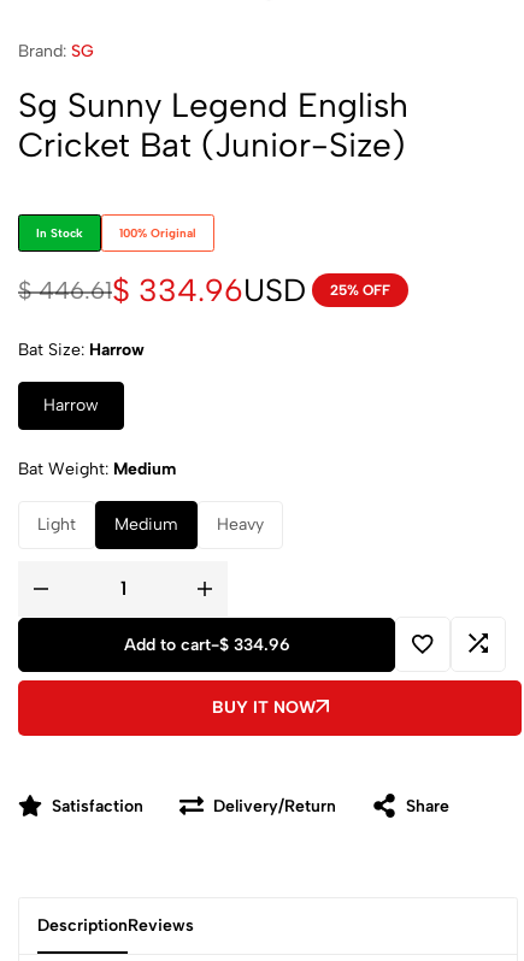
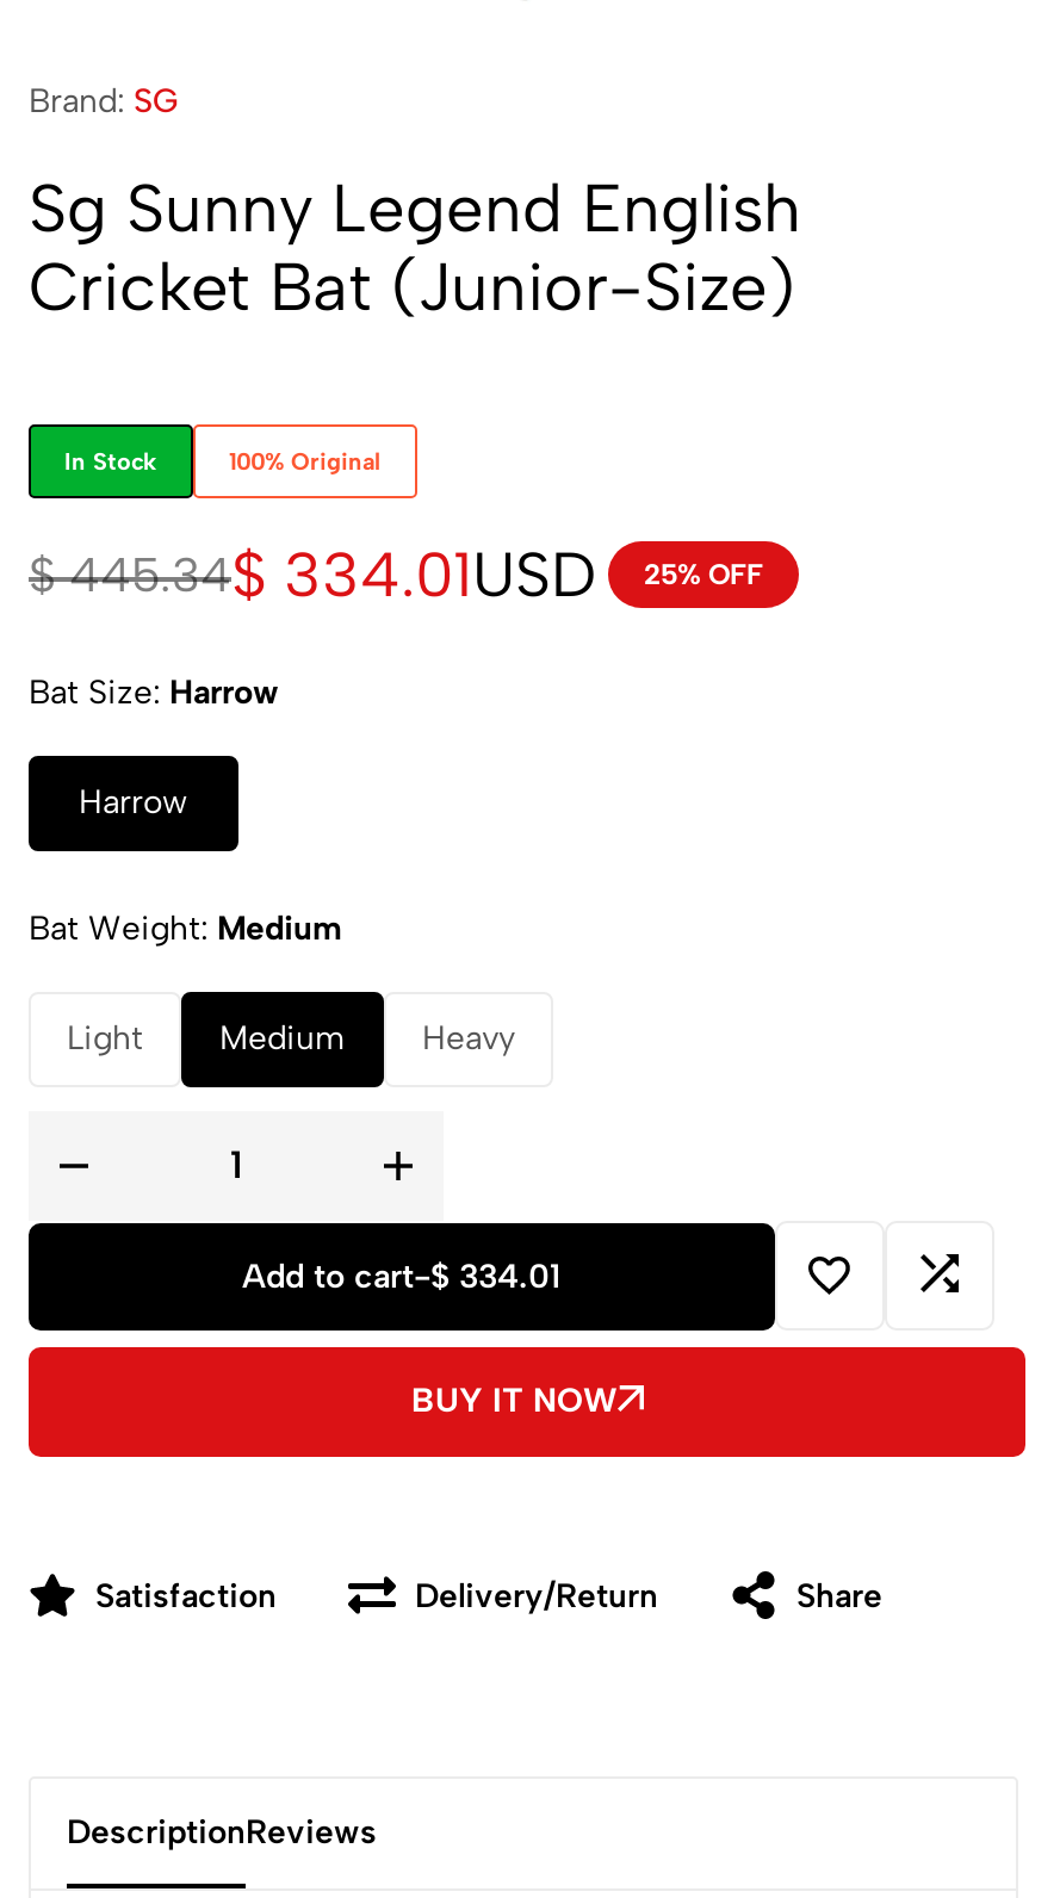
- $446.61$334.96 USD 25% OFF
+ $445.34$334.01 USD 25% OFF

- Add to cart-$ 334.96
+ Add to cart-$ 334.01
